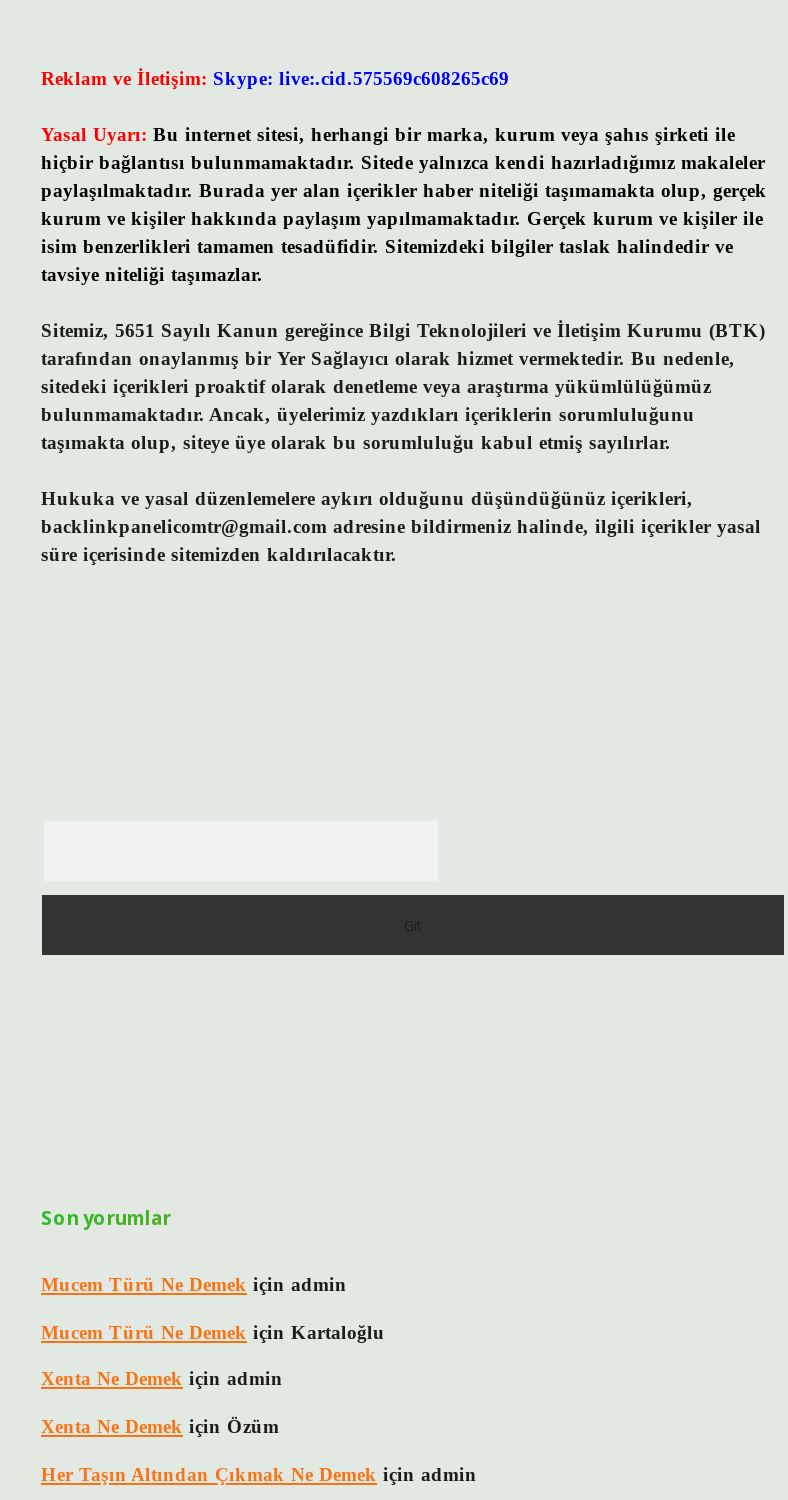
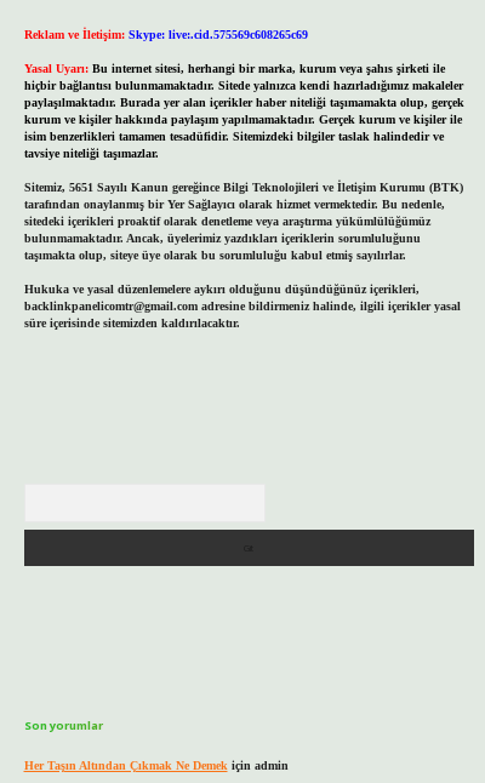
- Mucem Türü Ne Demek için admin
- Mucem Türü Ne Demek için Kartaloğlu
- Xenta Ne Demek için admin
- Xenta Ne Demek için Özüm
